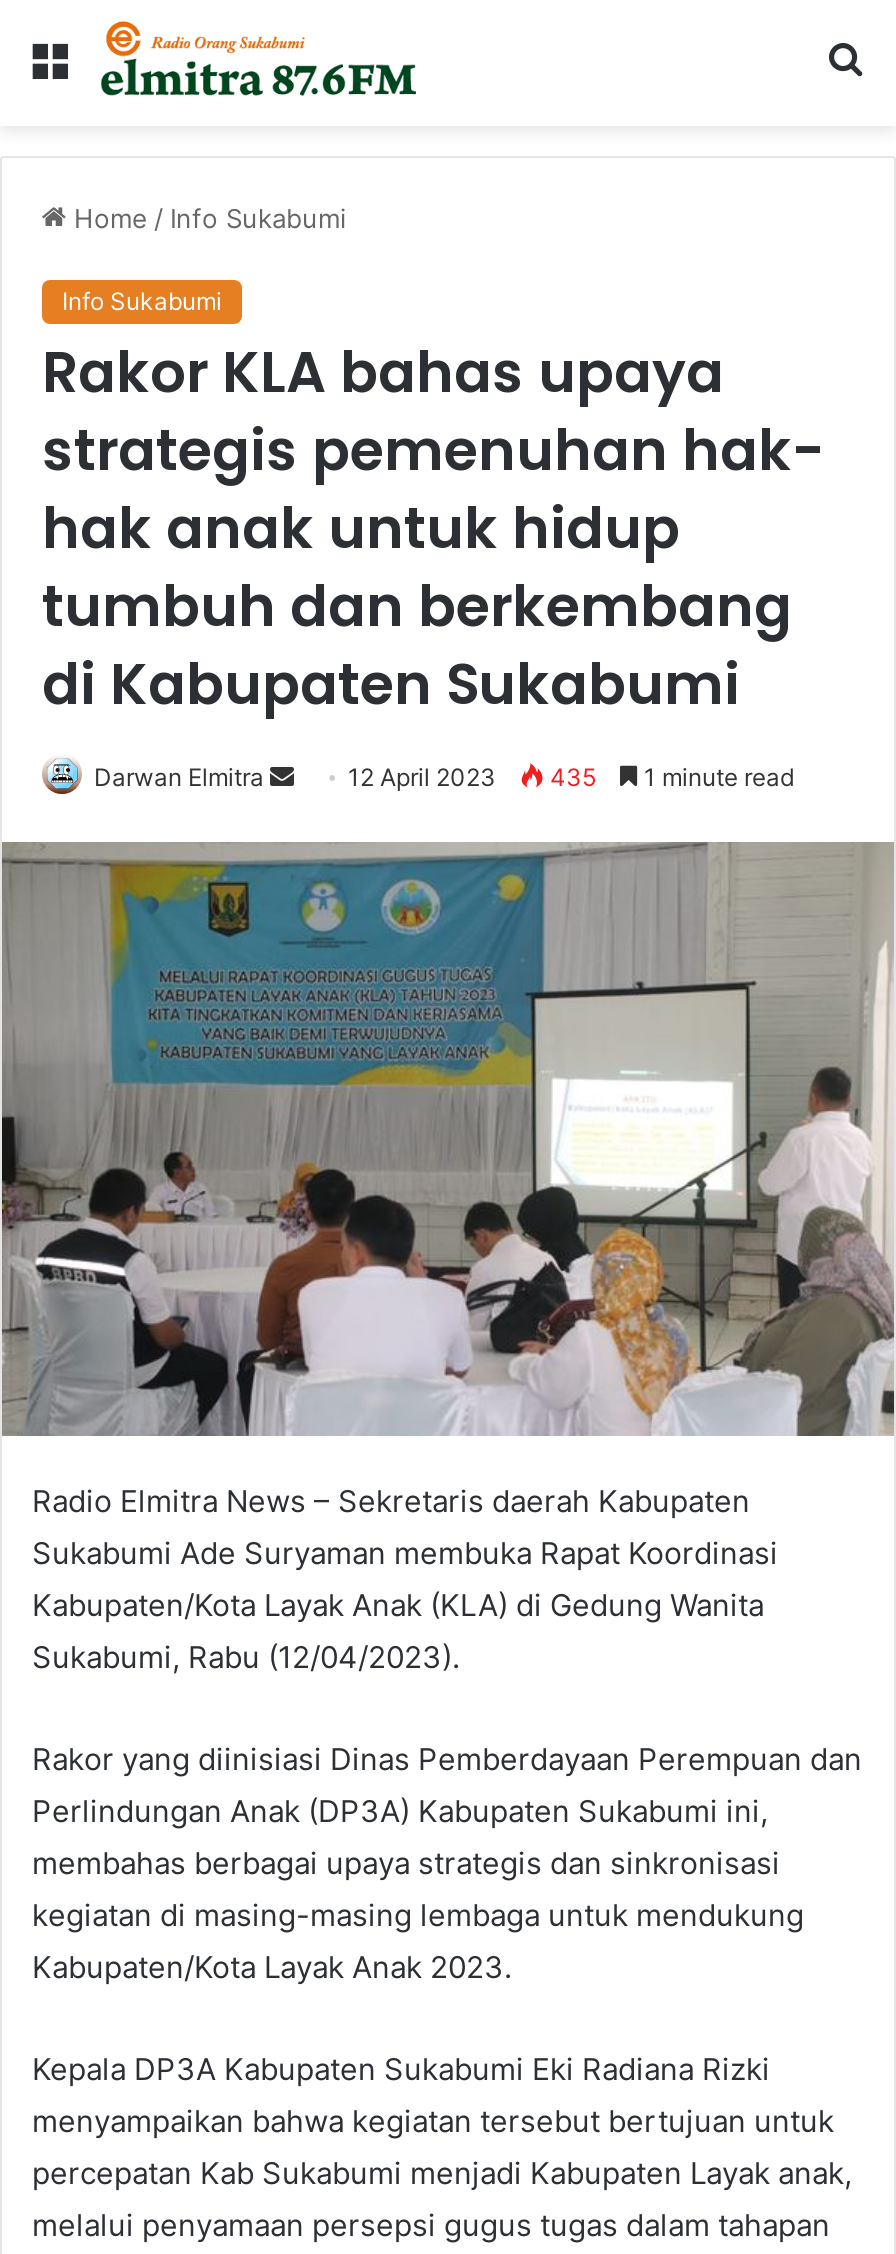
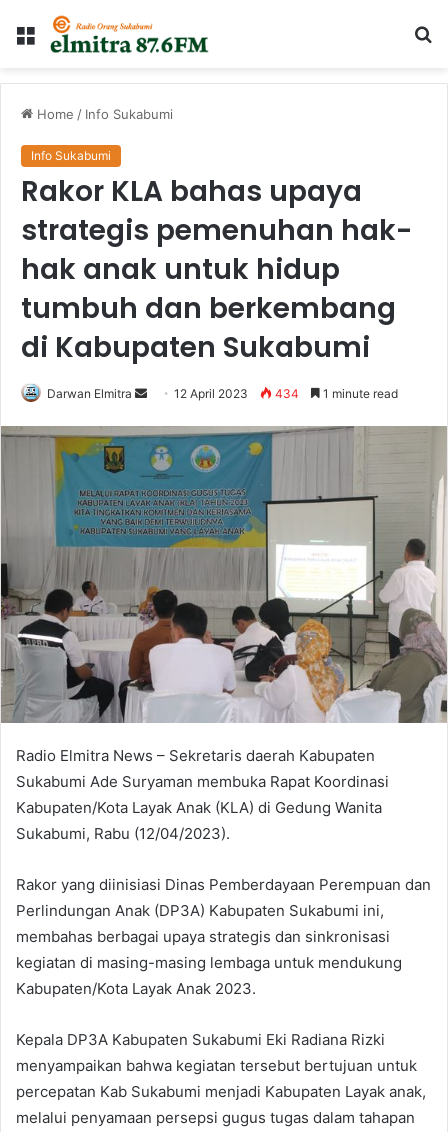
- 435
+ 434
